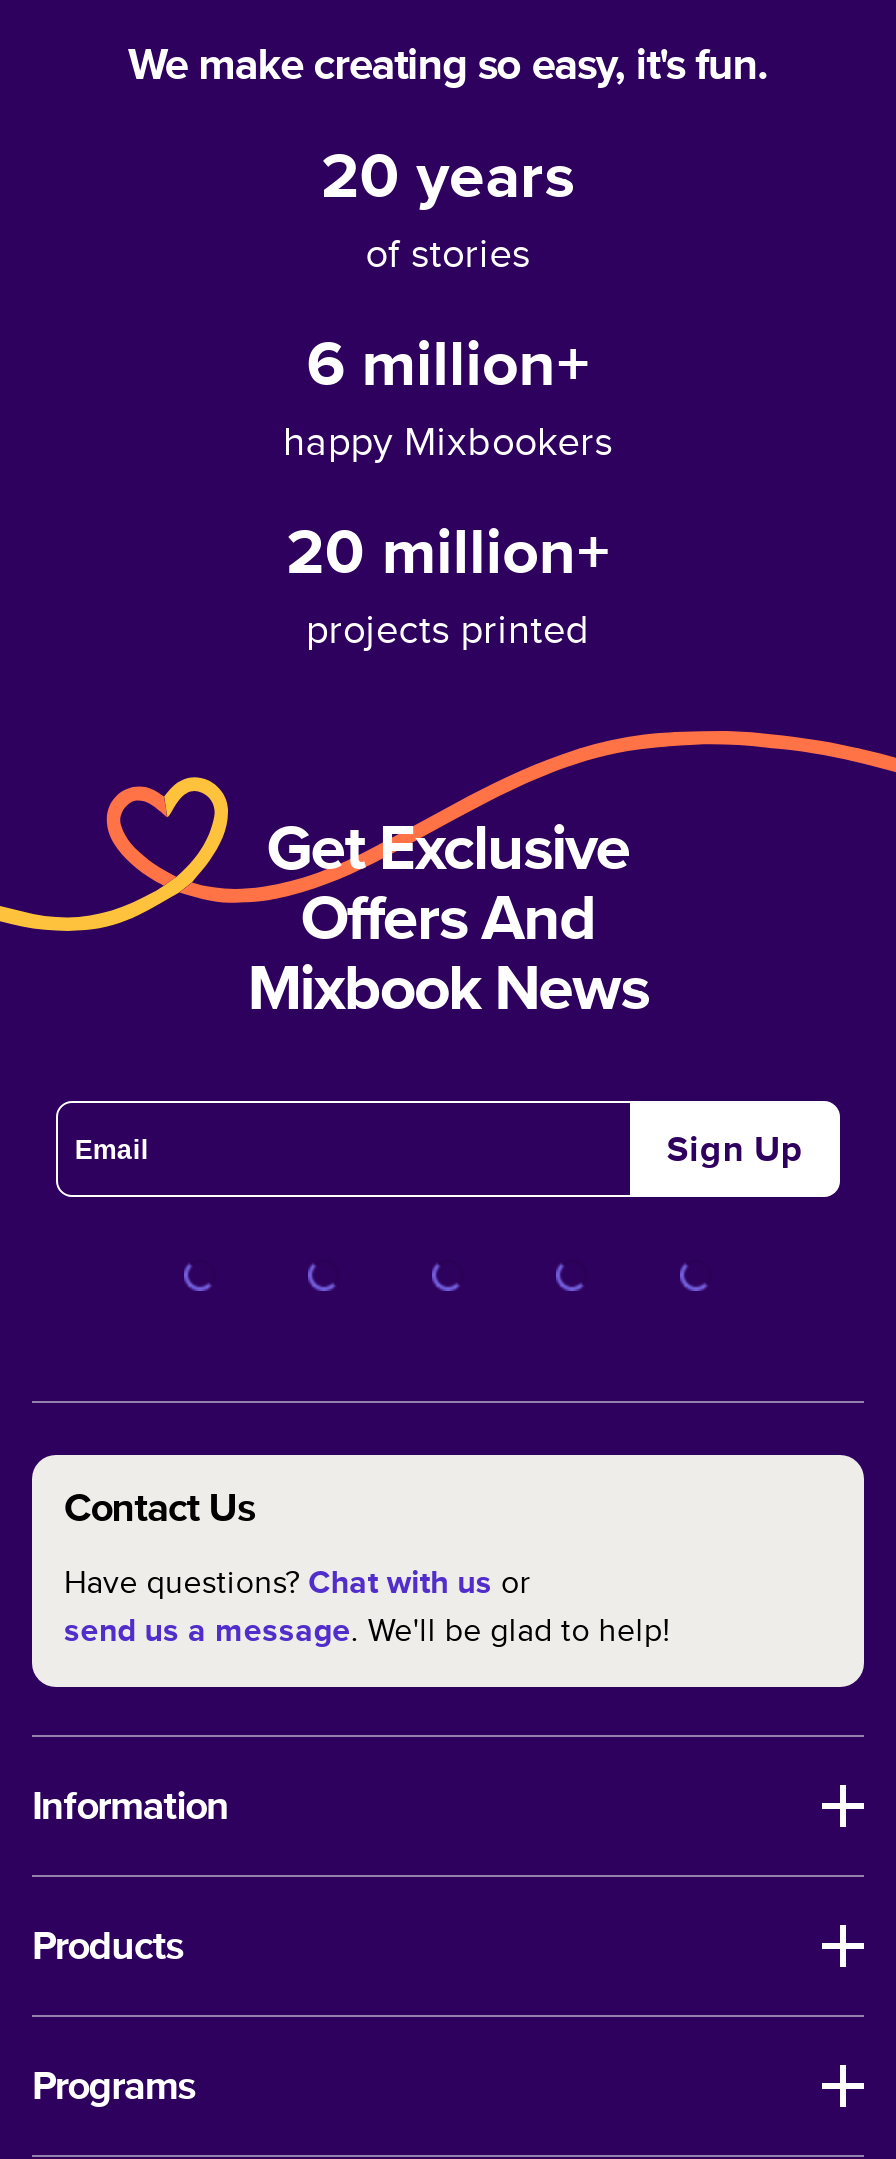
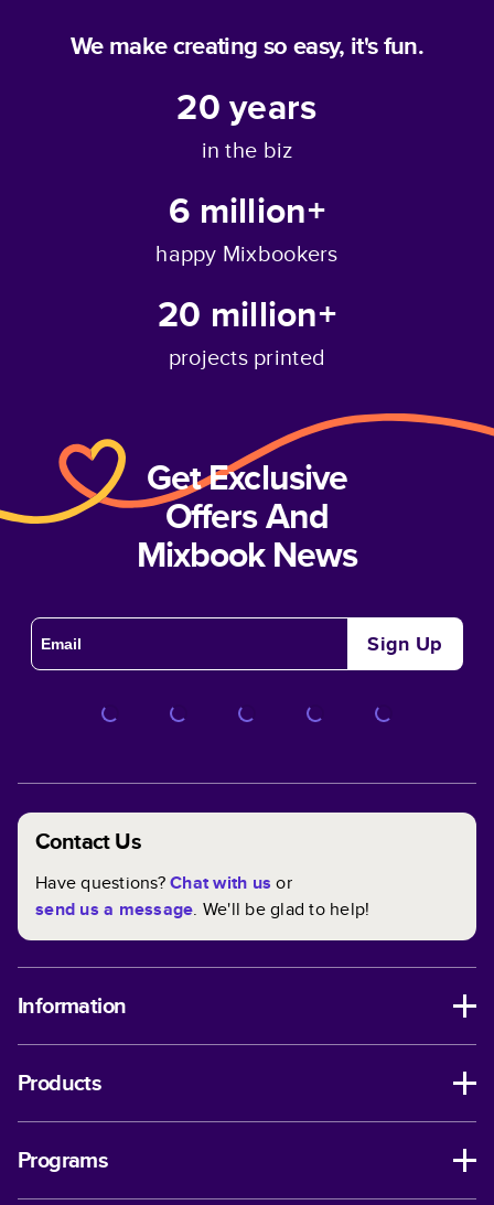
- of stories
+ in the biz
